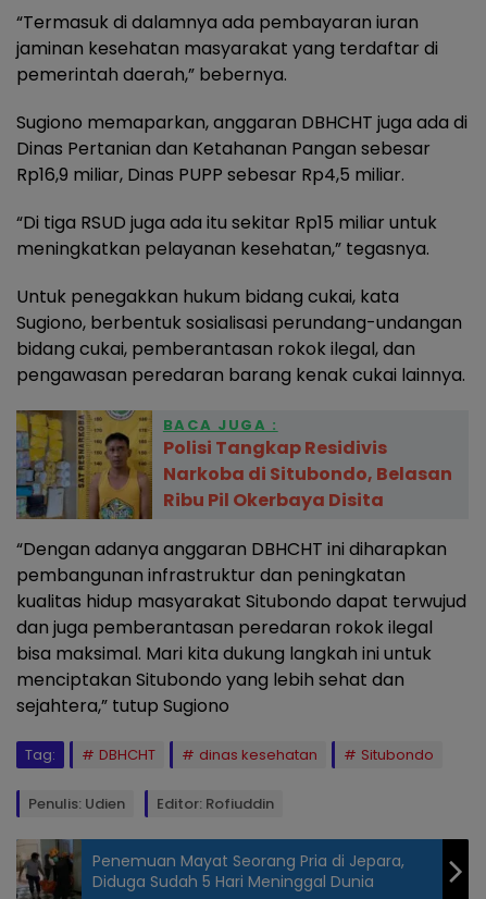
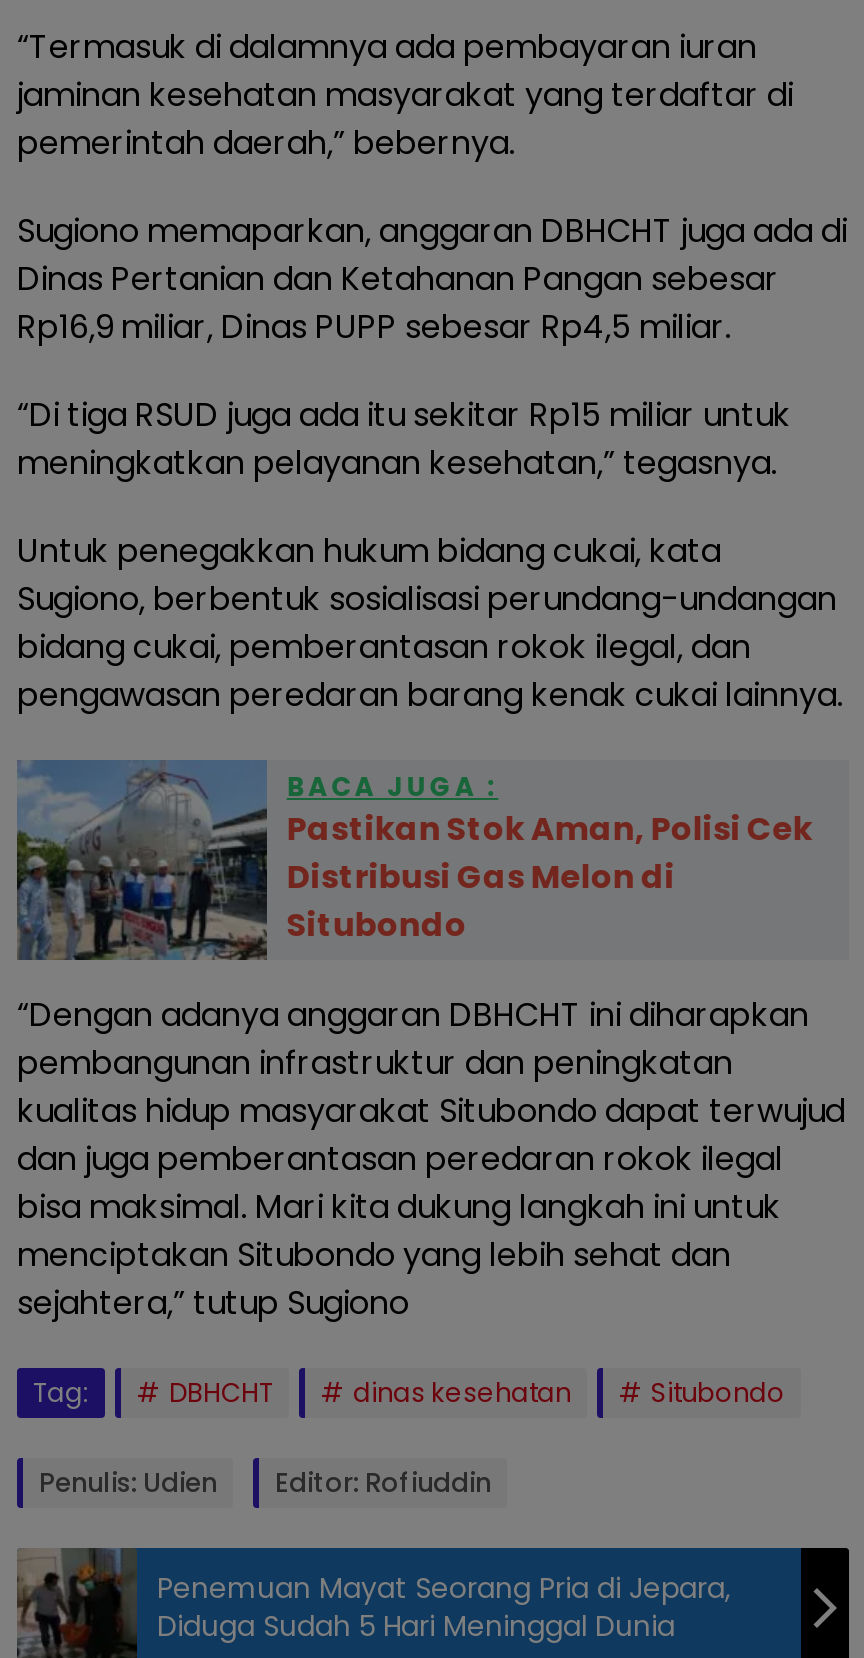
- [image]
- Polisi Tangkap Residivis
- Narkoba di Situbondo, Belasan
- Ribu Pil Okerbaya Disita
+ [image]
+ Pastikan Stok Aman, Polisi Cek
+ Distribusi Gas Melon di
+ Situbondo
